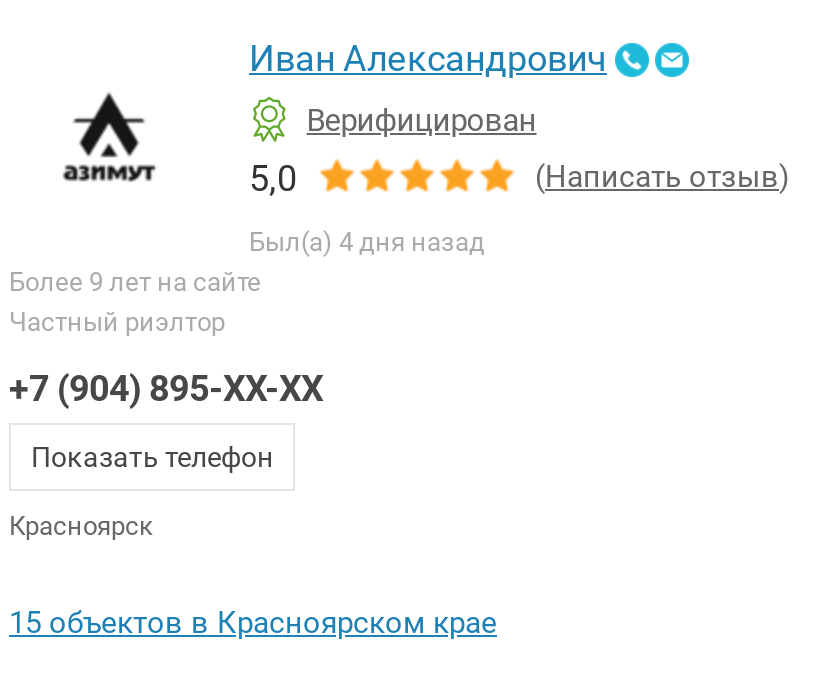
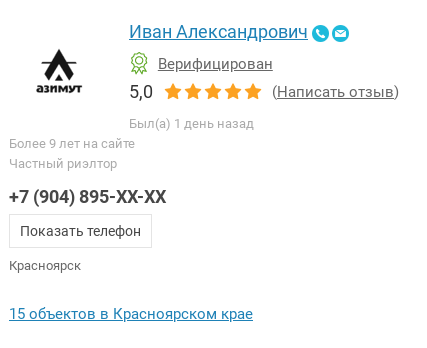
- Был(а) 4 дня назад
+ Был(а) 1 день назад
